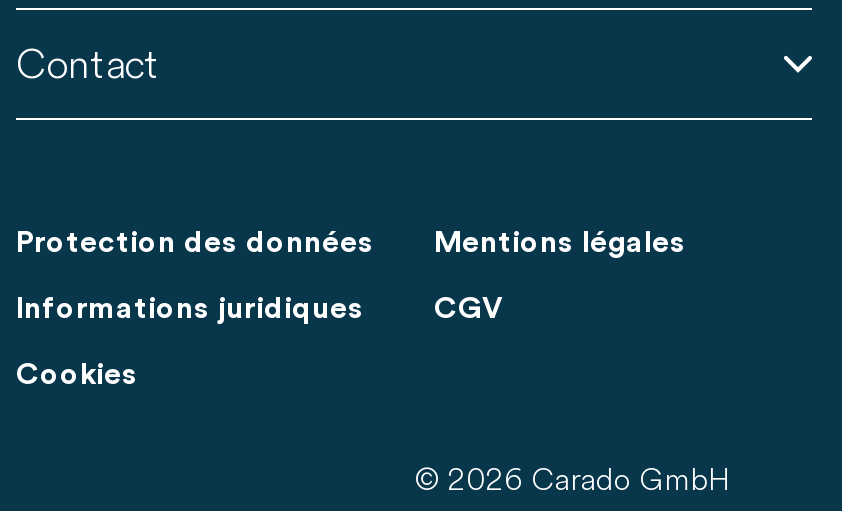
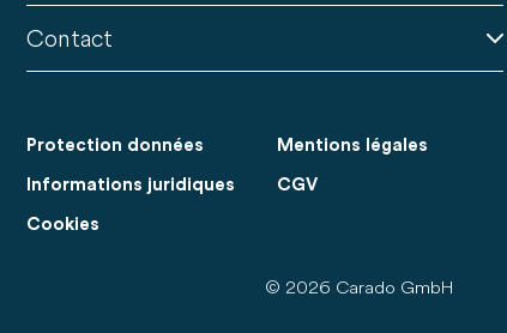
- Protection des données
+ Protection données
